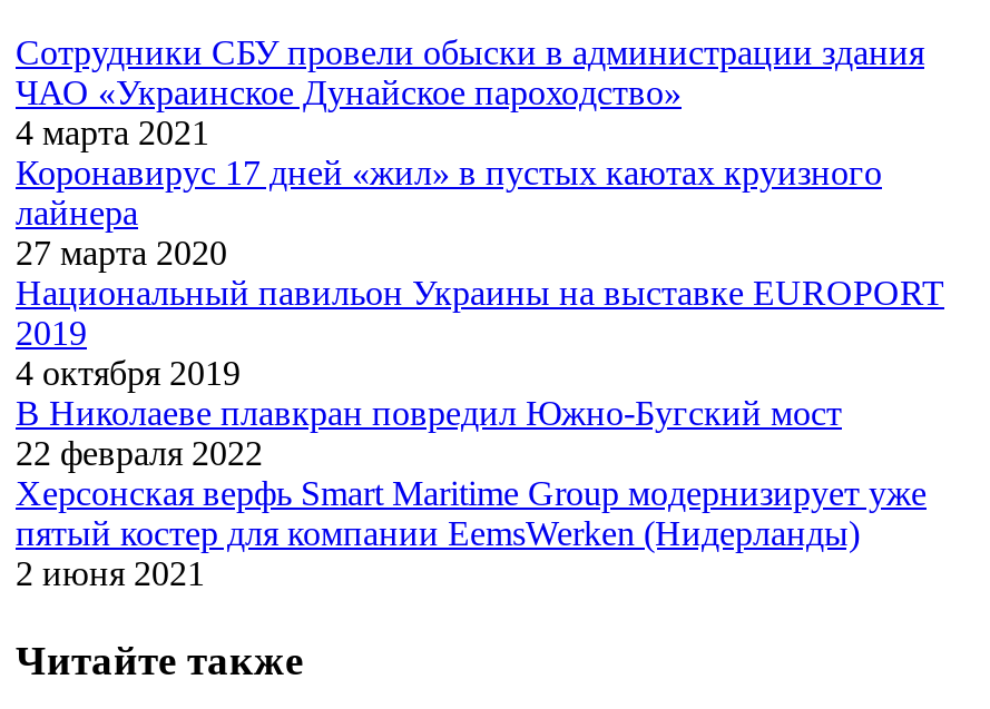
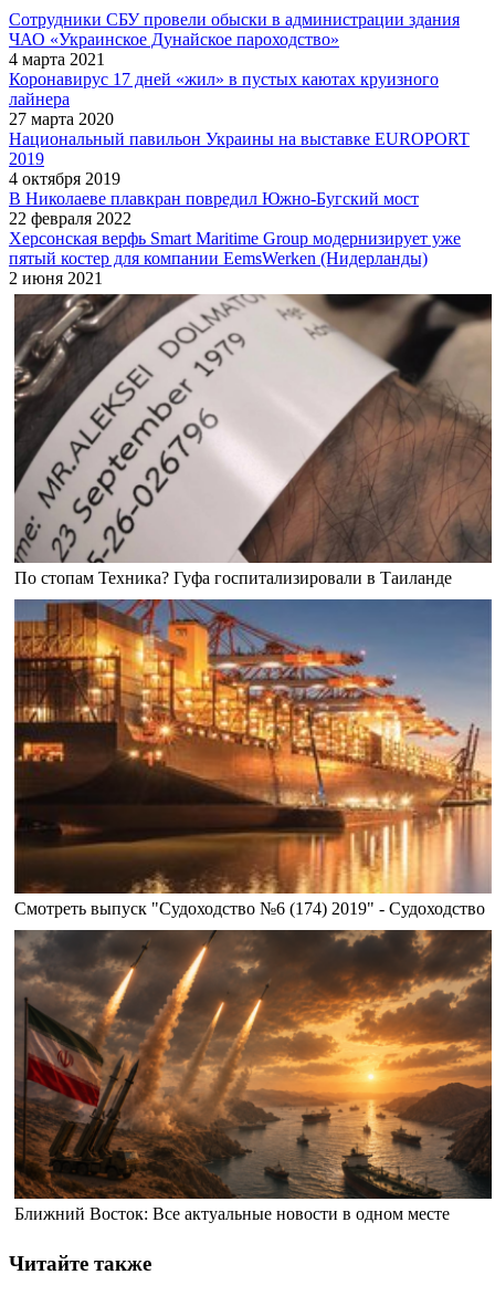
+ [image]
+ По стопам Техника? Гуфа госпитализировали в Таиланде

+ [image]
+ Смотреть выпуск "Судоходство №6 (174) 2019" - Судоходство

+ [image]
+ Ближний Восток: Все актуальные новости в одном месте
